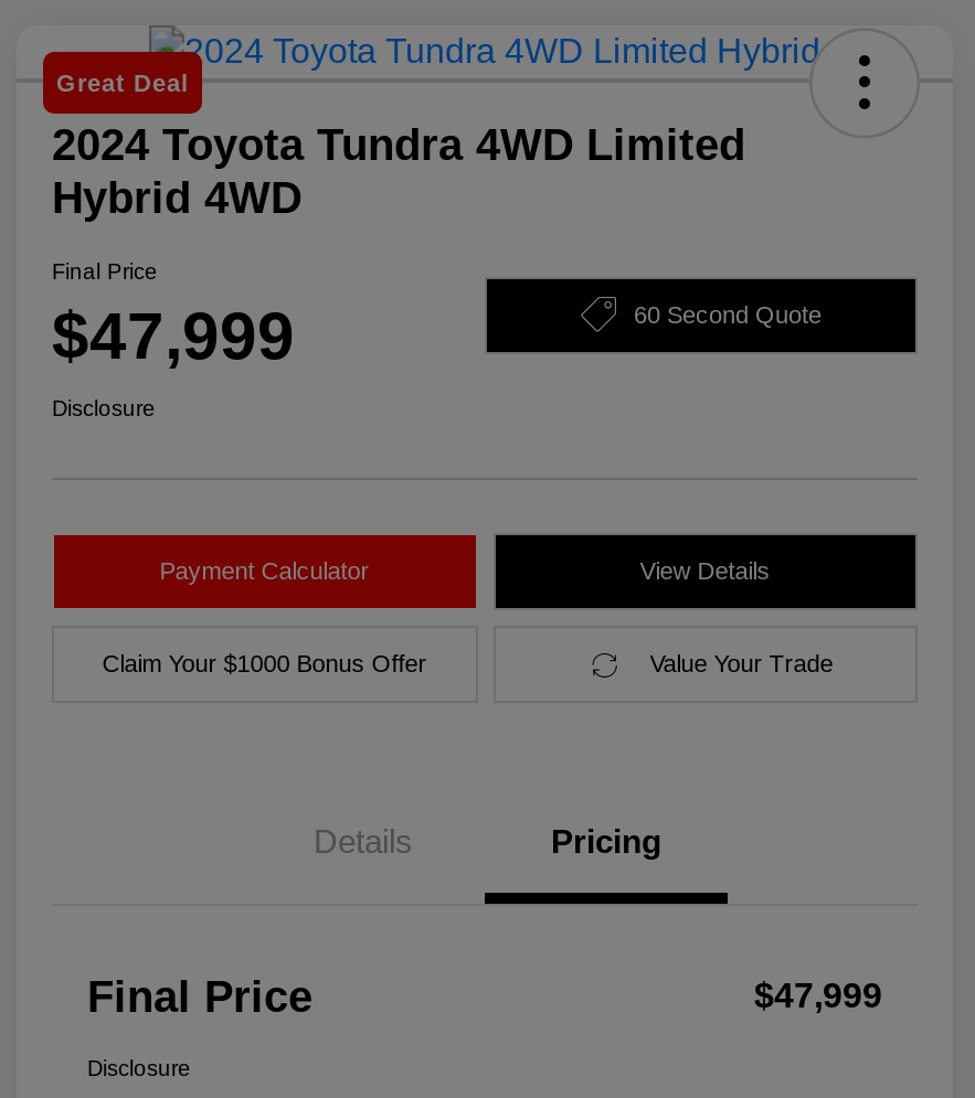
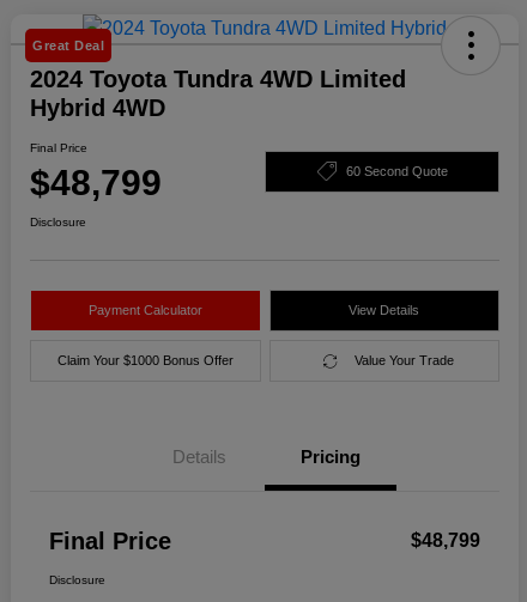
- $47,999
+ $48,799

- $47,999
+ $48,799
